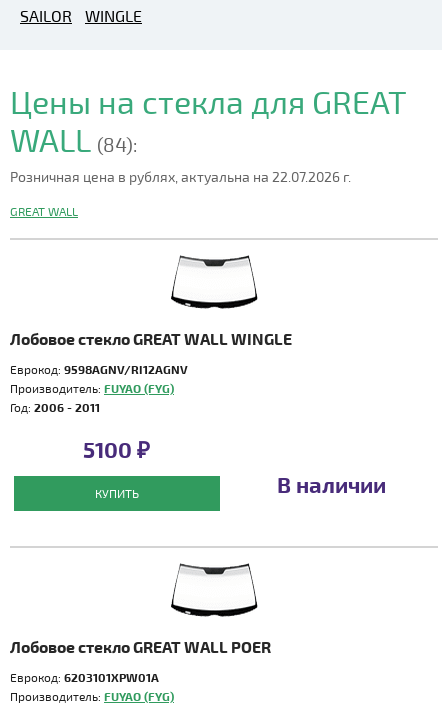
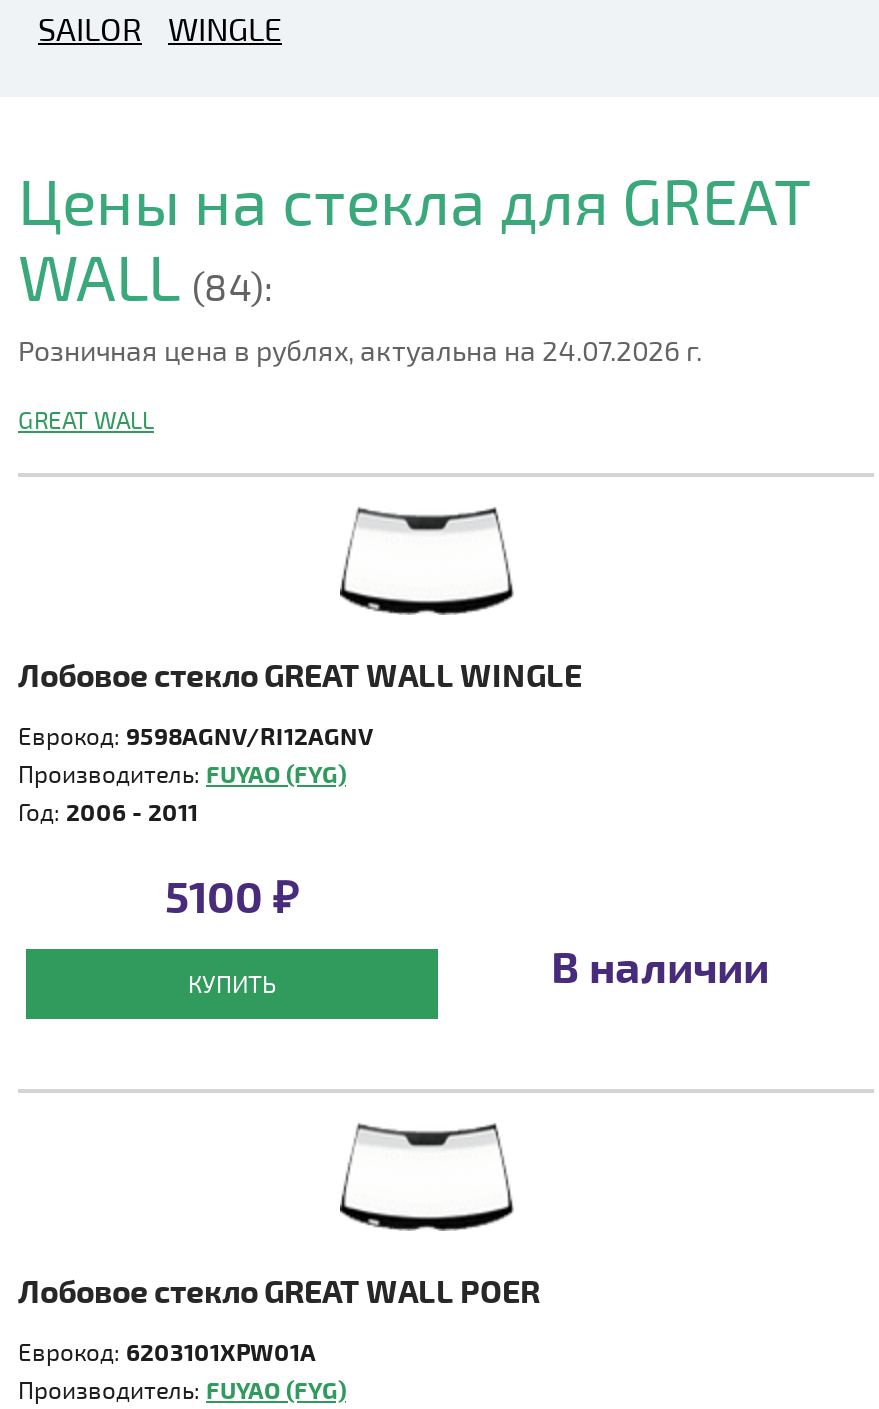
- Розничная цена в рублях, актуальна на 22.07.2026 г.
+ Розничная цена в рублях, актуальна на 24.07.2026 г.
